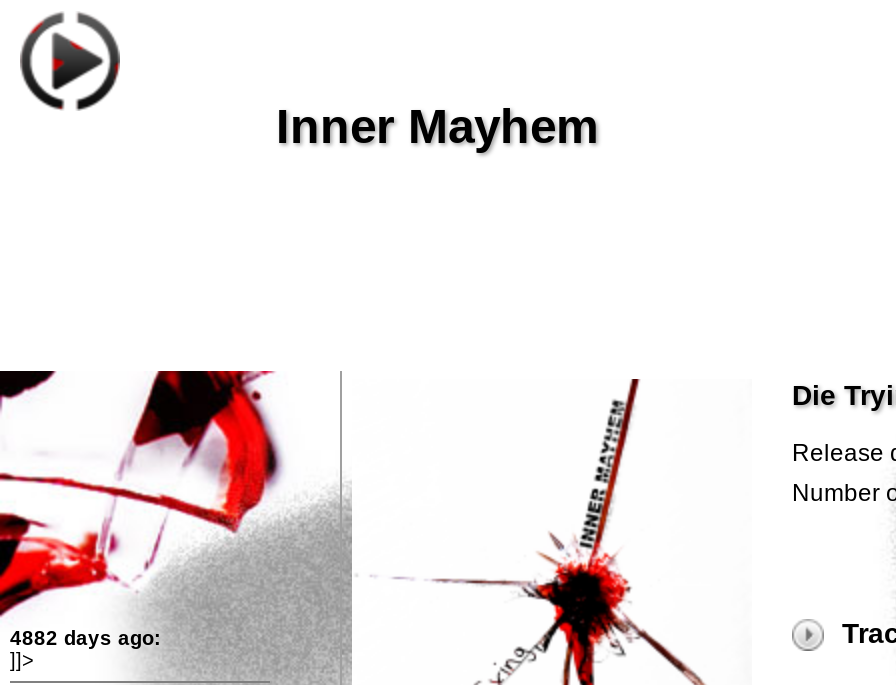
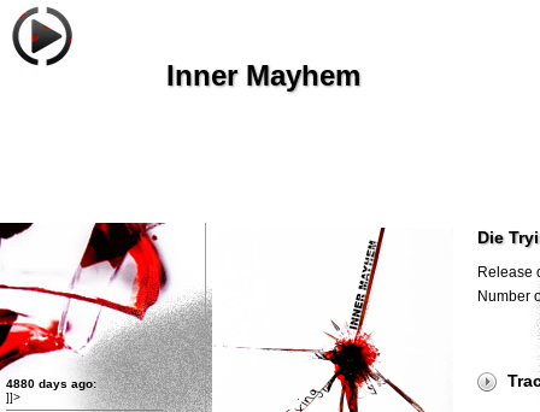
- 4882 days ago:
+ 4880 days ago:
